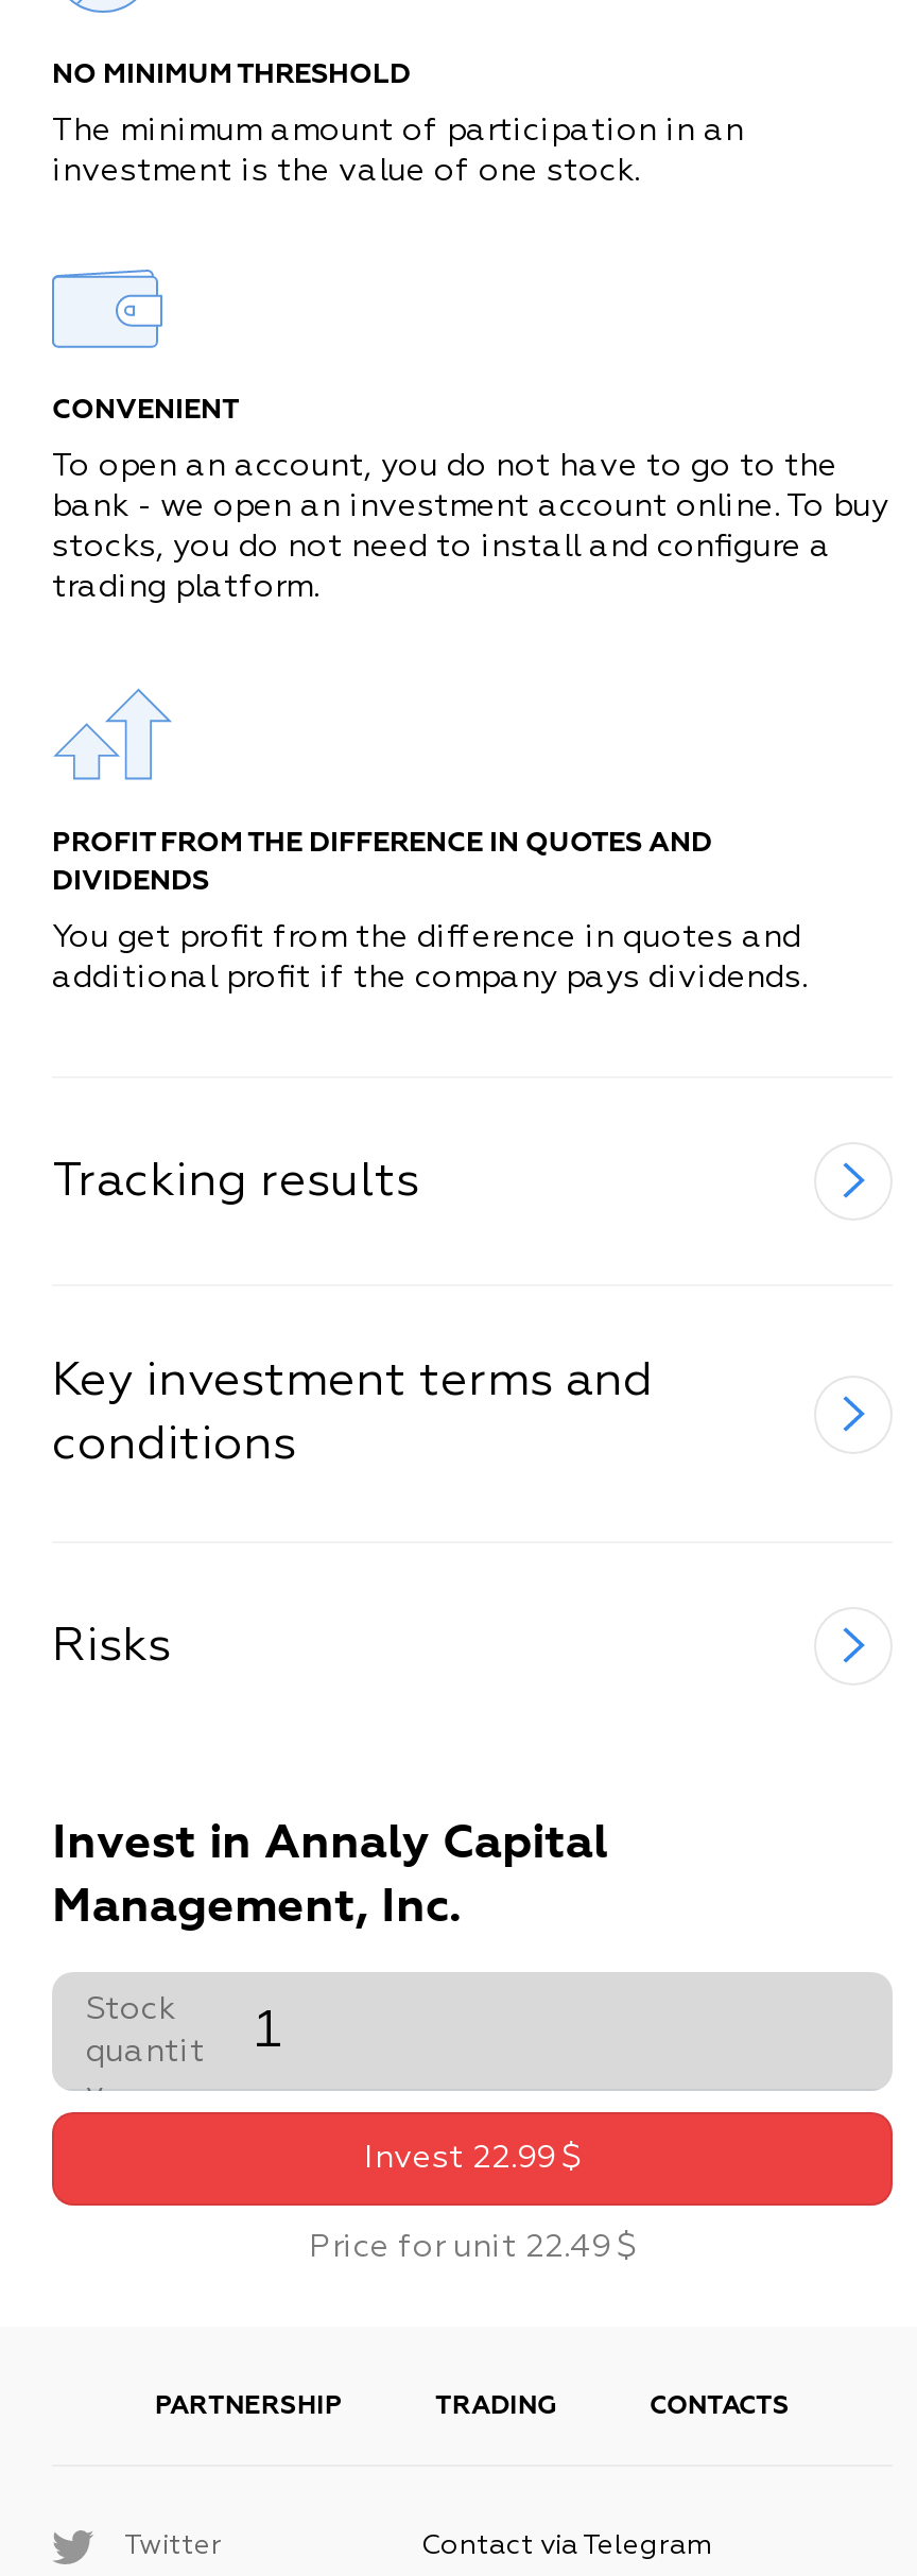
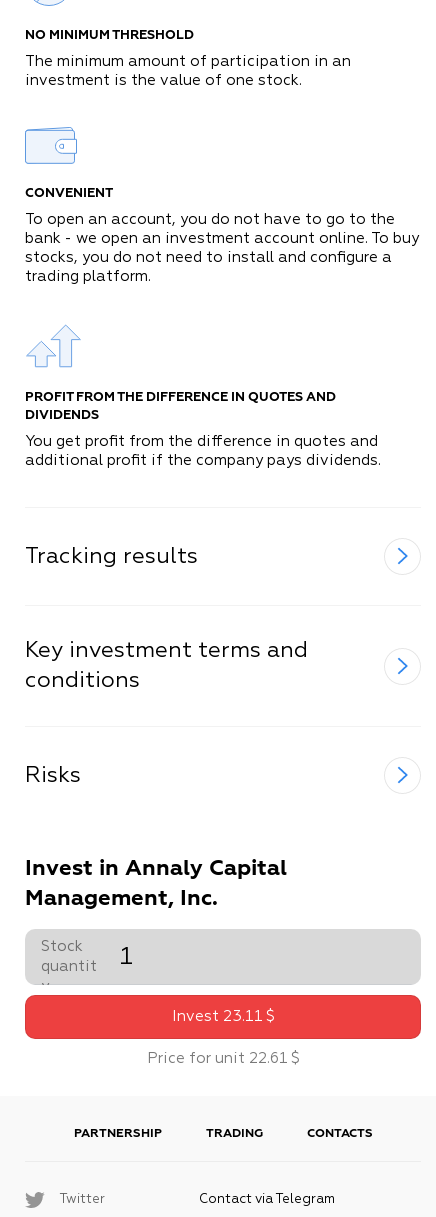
- Invest 22.99 $
+ Invest 23.11 $

- Price for unit 22.49 $
+ Price for unit 22.61 $
